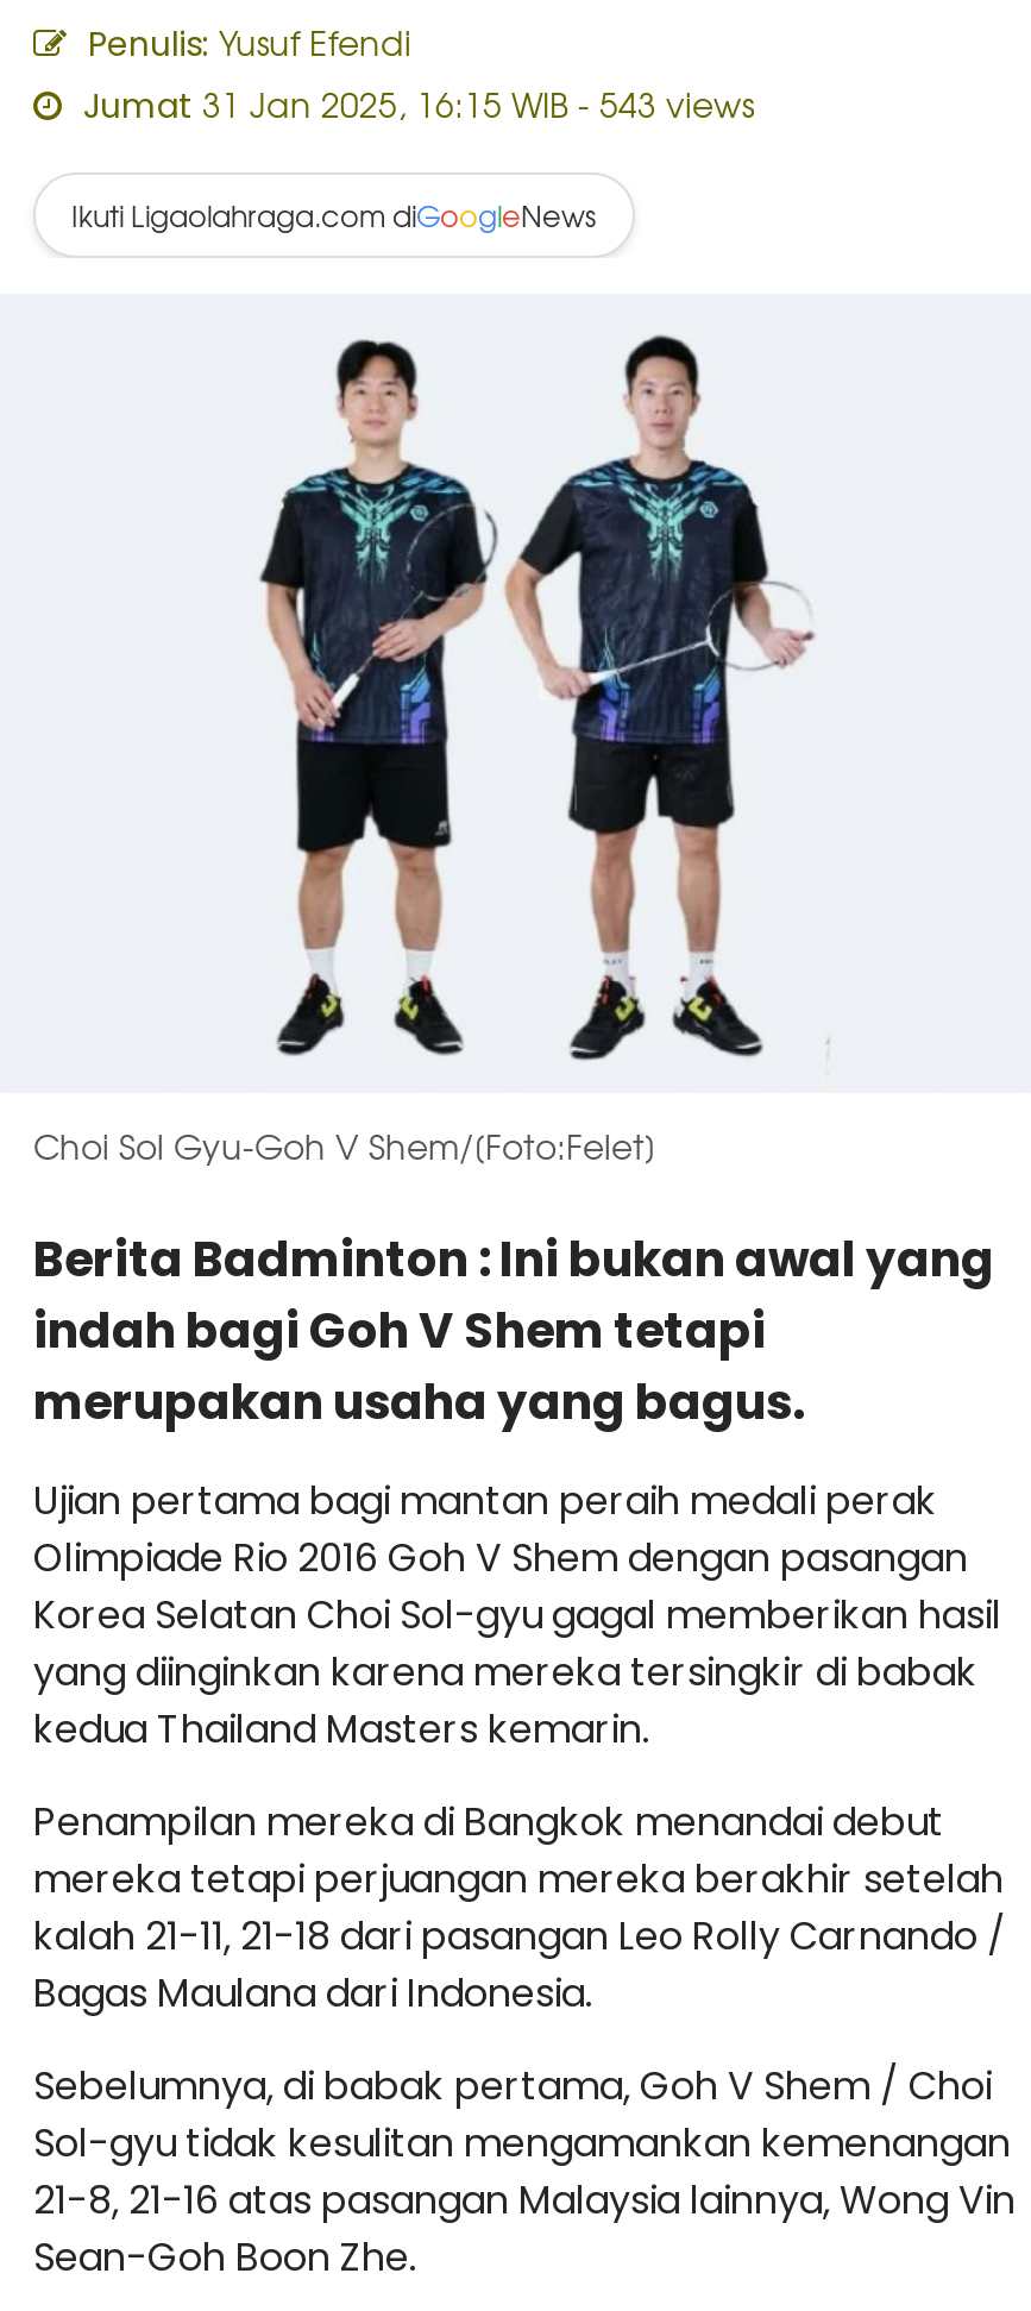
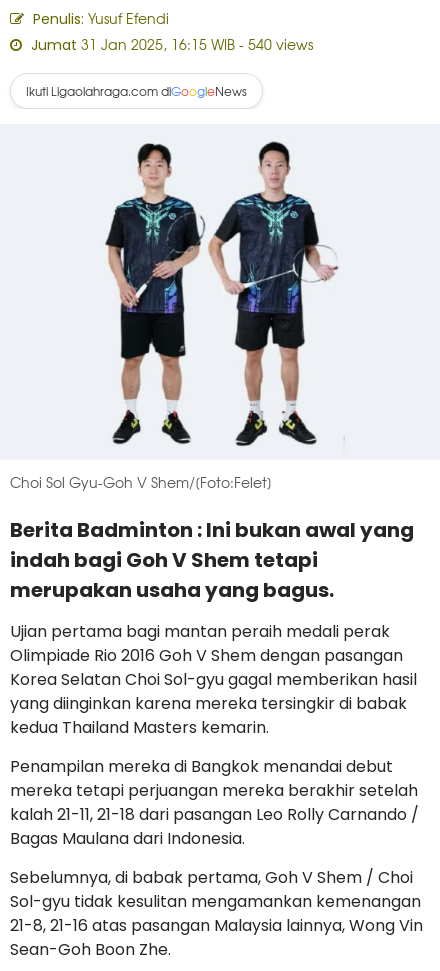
- Jumat 31 Jan 2025, 16:15 WIB - 543 views
+ Jumat 31 Jan 2025, 16:15 WIB - 540 views
